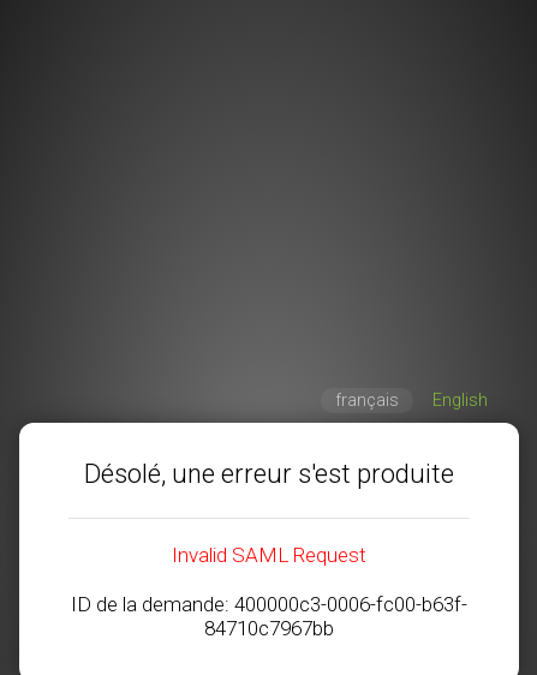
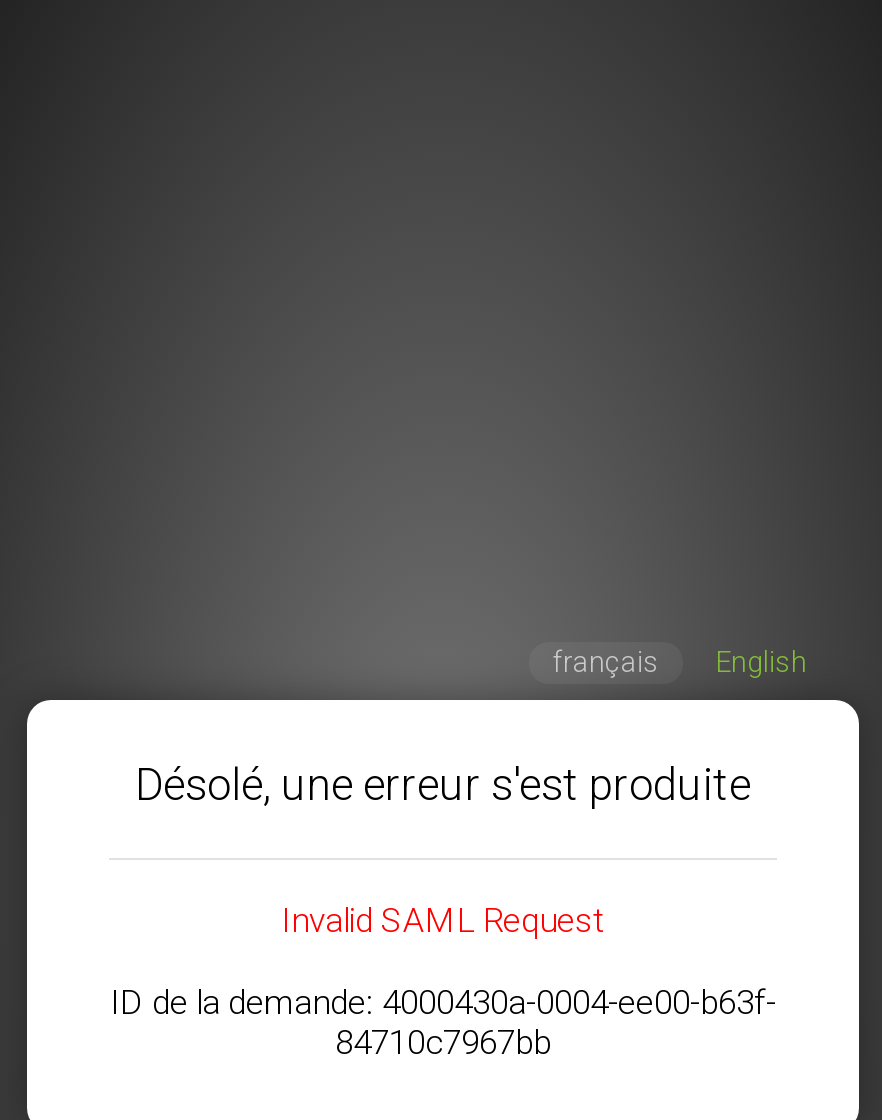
- ID de la demande: 400000c3-0006-fc00-b63f-
+ ID de la demande: 4000430a-0004-ee00-b63f-
